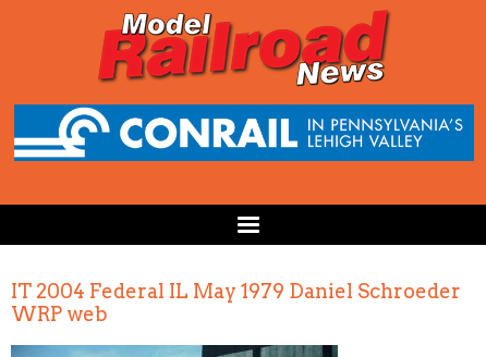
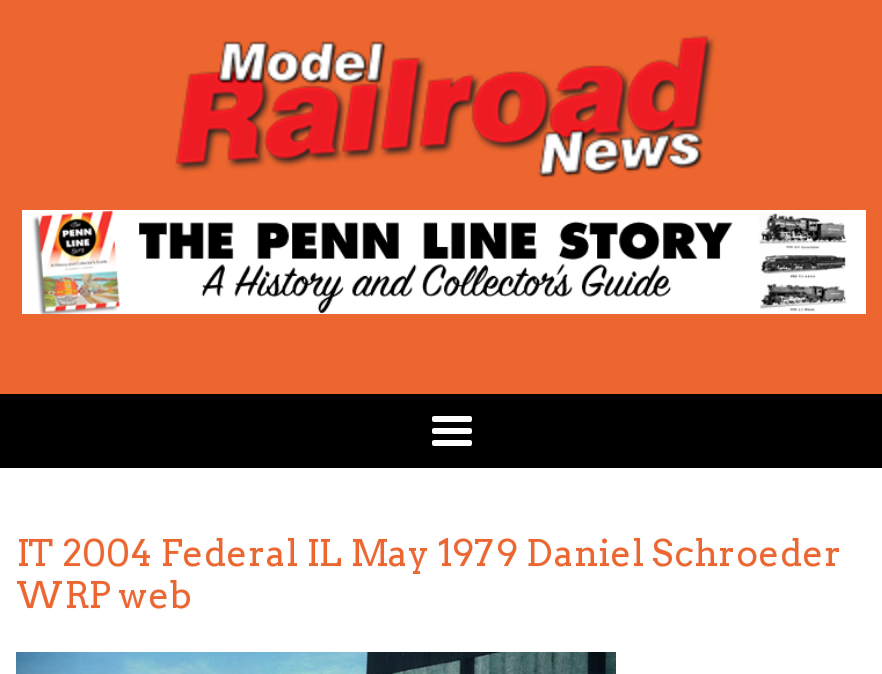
- [image]
+ [image]
